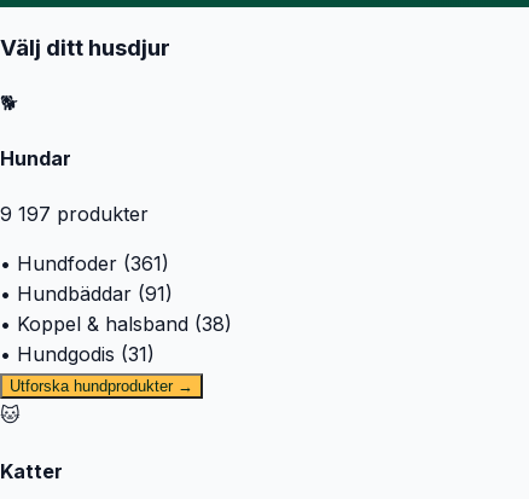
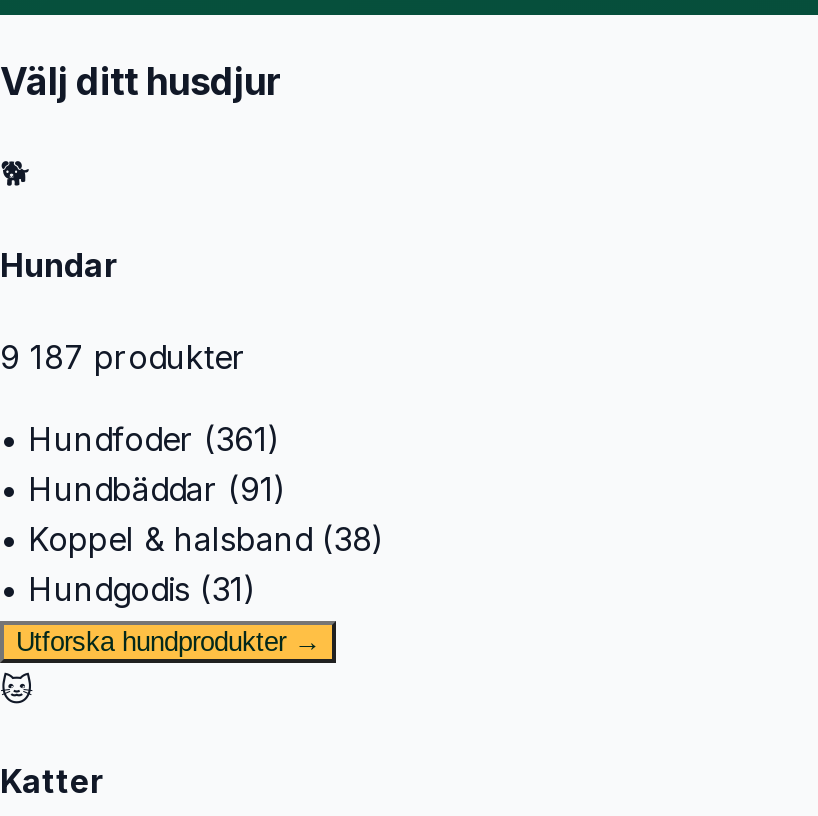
- 9 197 produkter
+ 9 187 produkter
